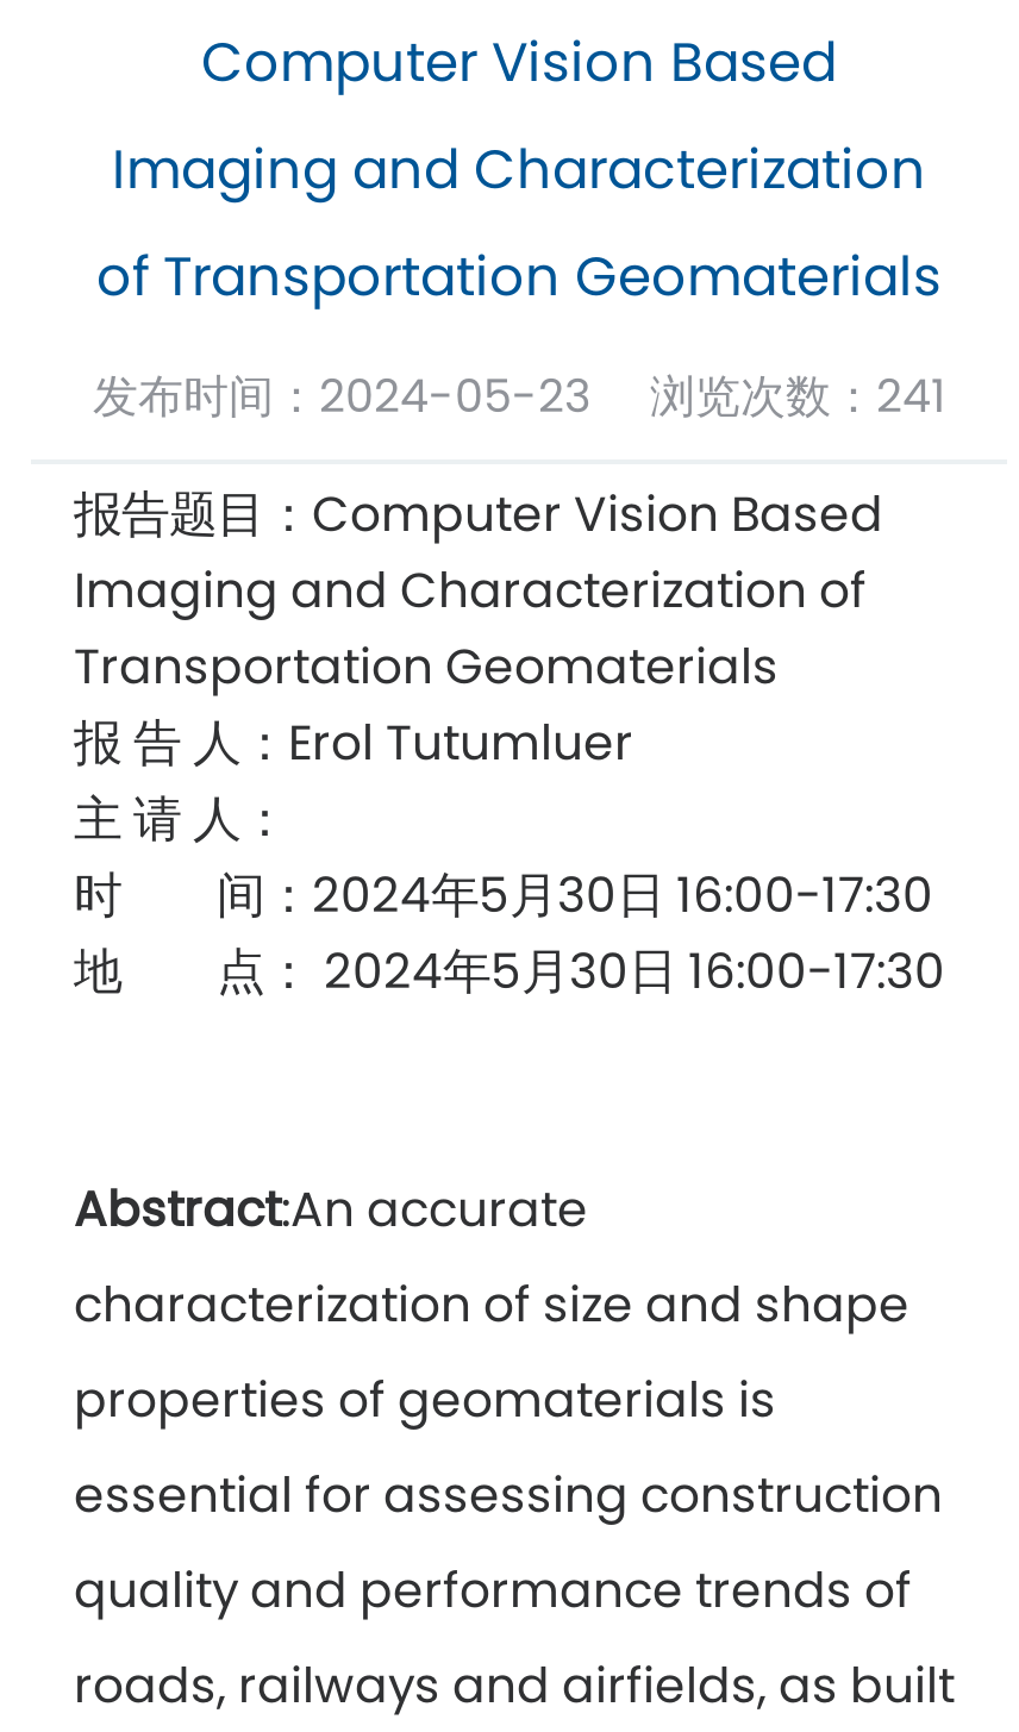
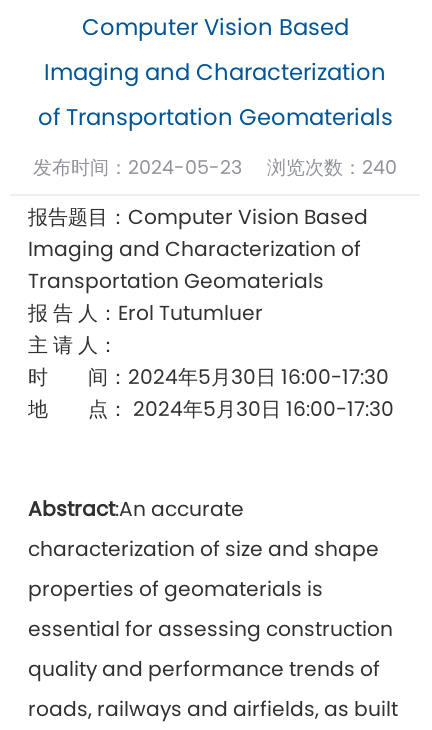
- 发布时间：2024-05-23 浏览次数：241
+ 发布时间：2024-05-23 浏览次数：240
